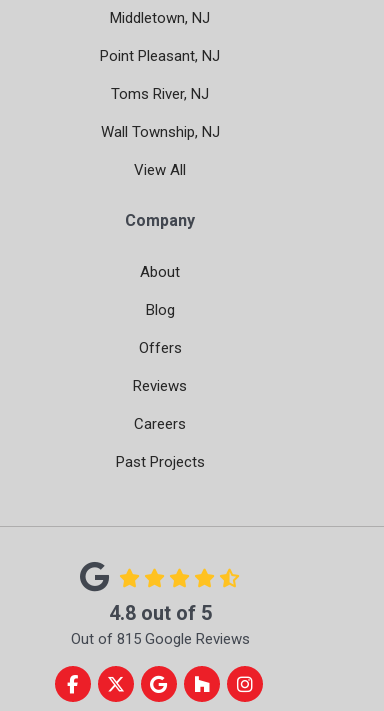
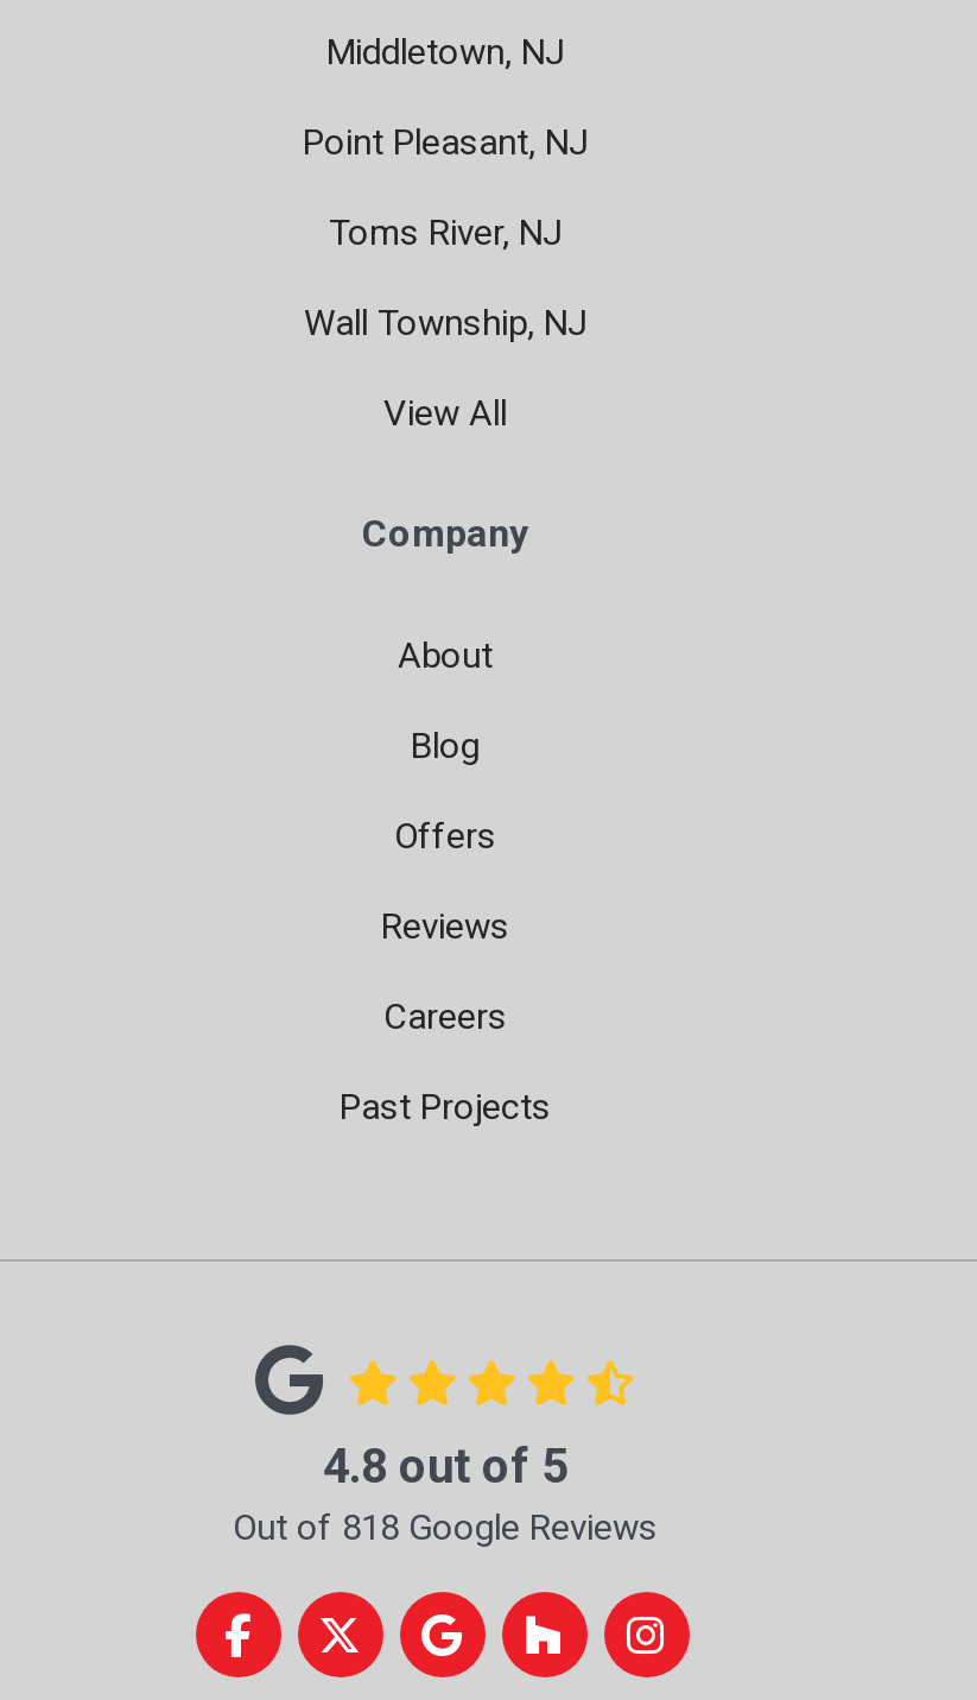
- Out of 815 Google Reviews
+ Out of 818 Google Reviews
